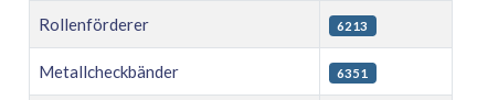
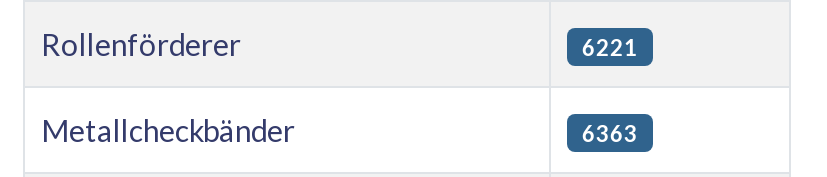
- 6213
+ 6221

- 6351
+ 6363
